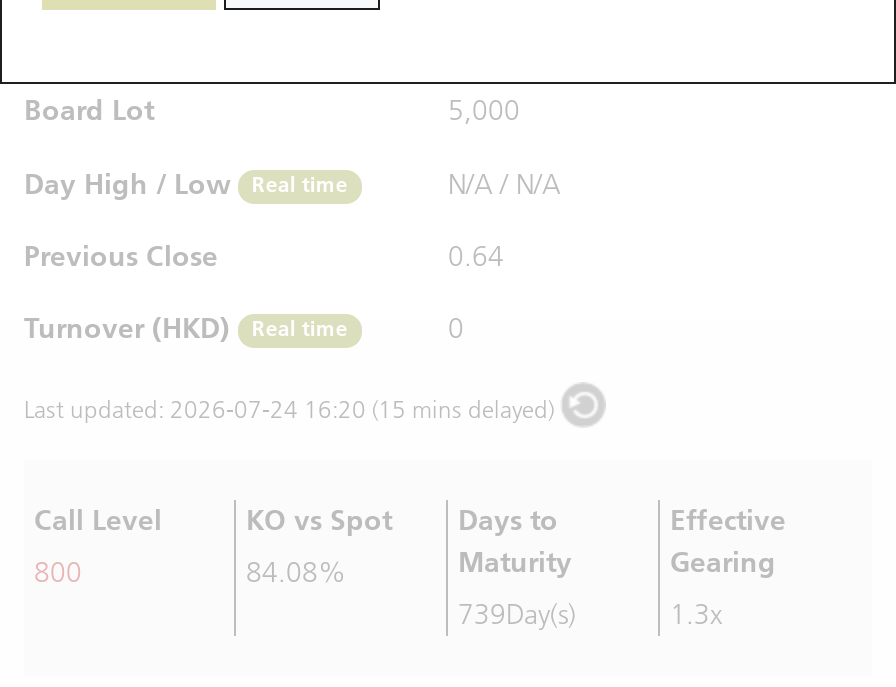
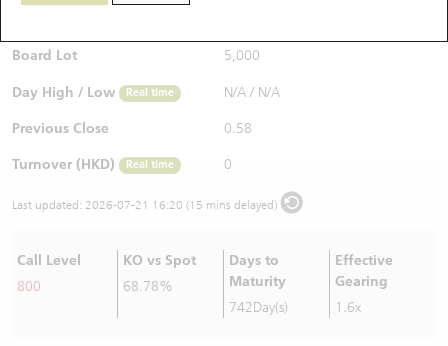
- 0.64
+ 0.58

- Last updated: 2026-07-24 16:20 (15 mins delayed)
+ Last updated: 2026-07-21 16:20 (15 mins delayed)

- 84.08%
+ 68.78%

- 739Day(s)
+ 742Day(s)

- 1.3x
+ 1.6x
